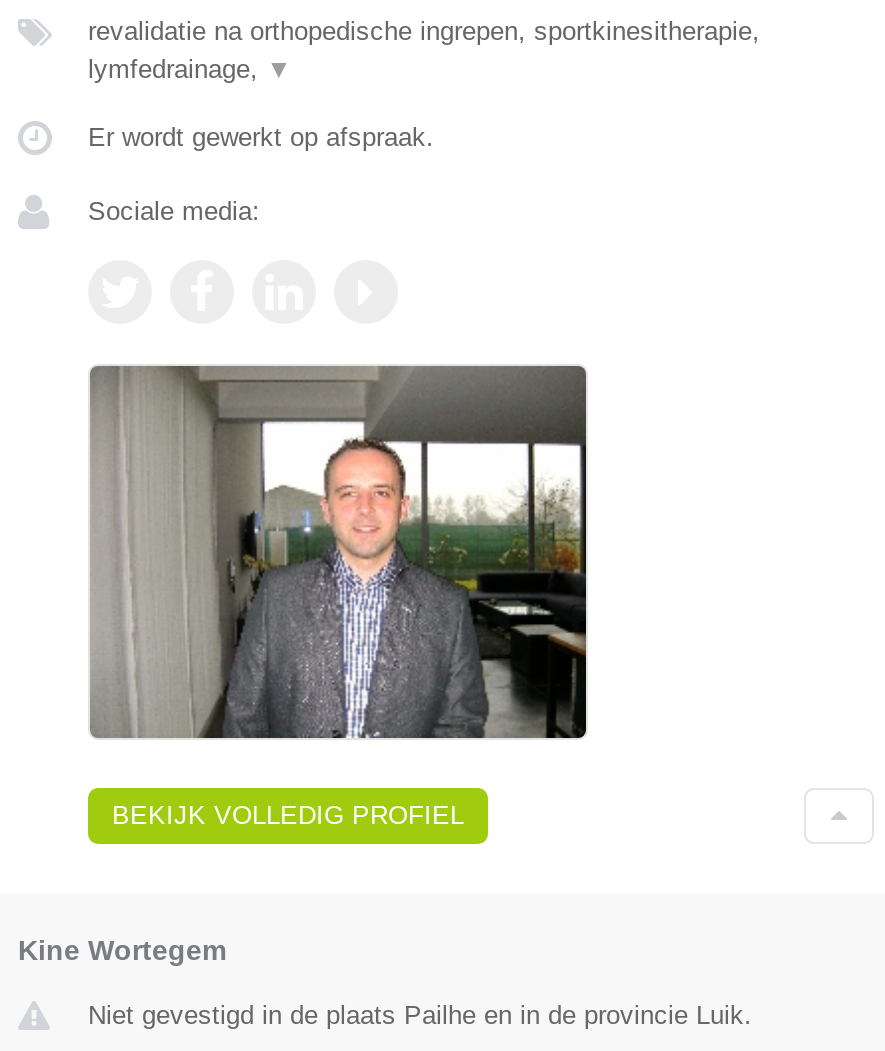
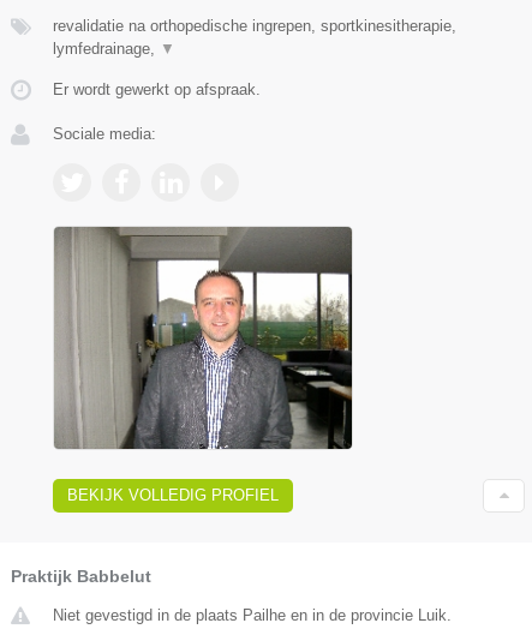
- Kine Wortegem
+ Praktijk Babbelut
